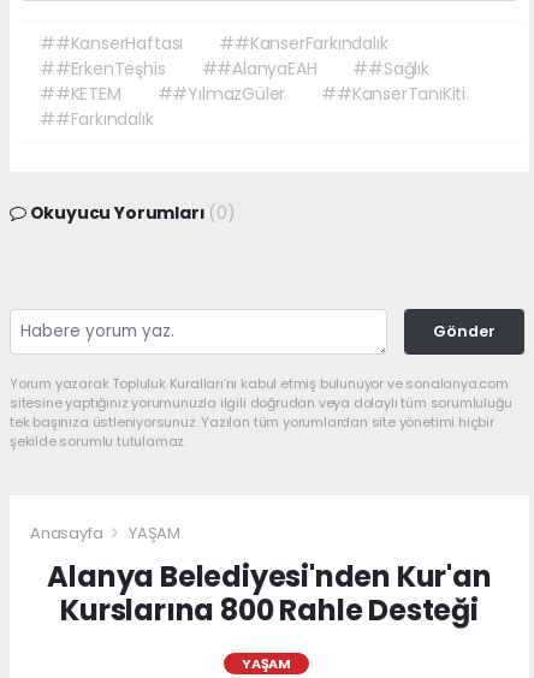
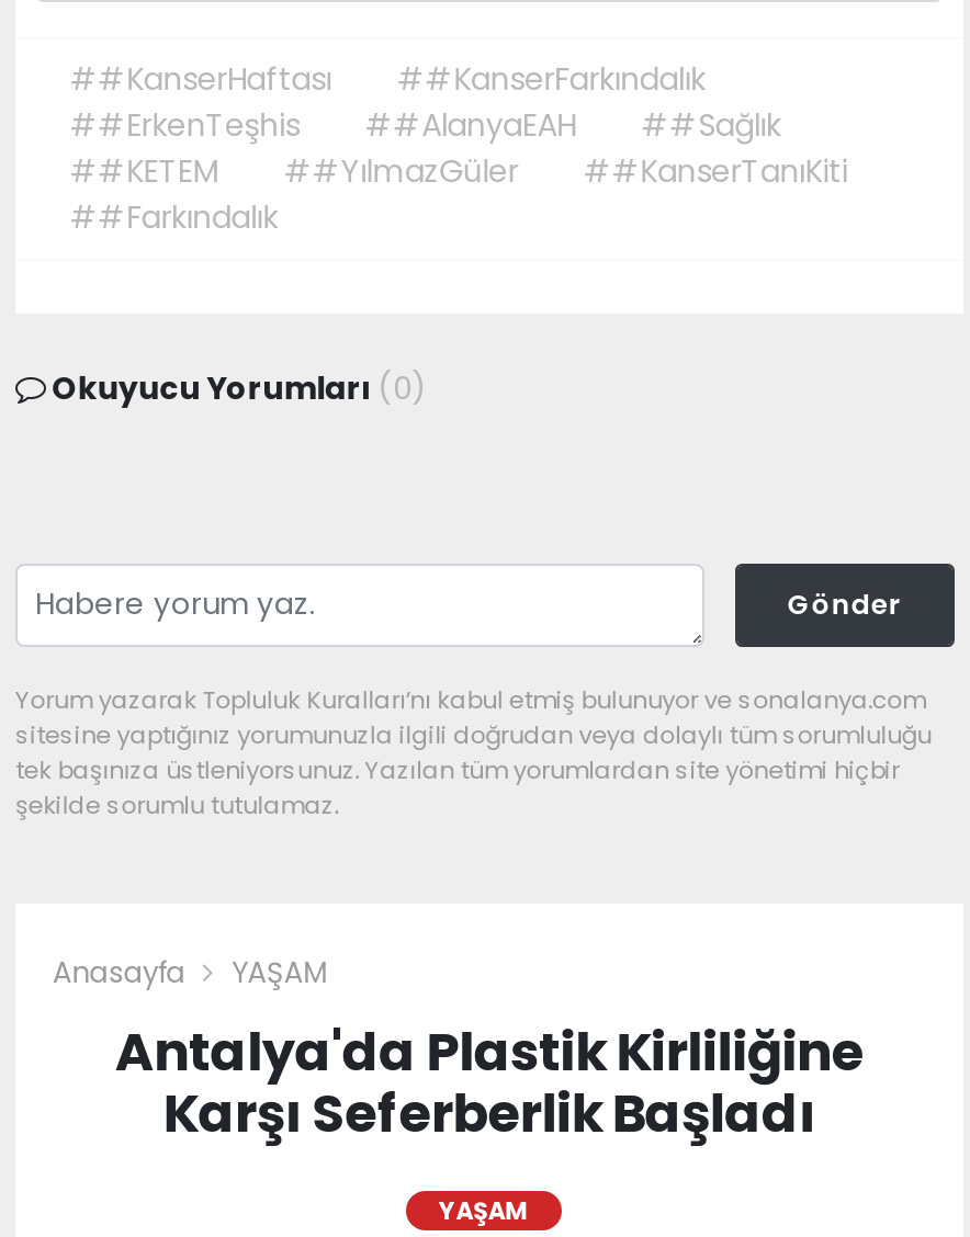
- Alanya Belediyesi'nden Kur'an
- Kurslarına 800 Rahle Desteği
+ Antalya'da Plastik Kirliliğine
+ Karşı Seferberlik Başladı
